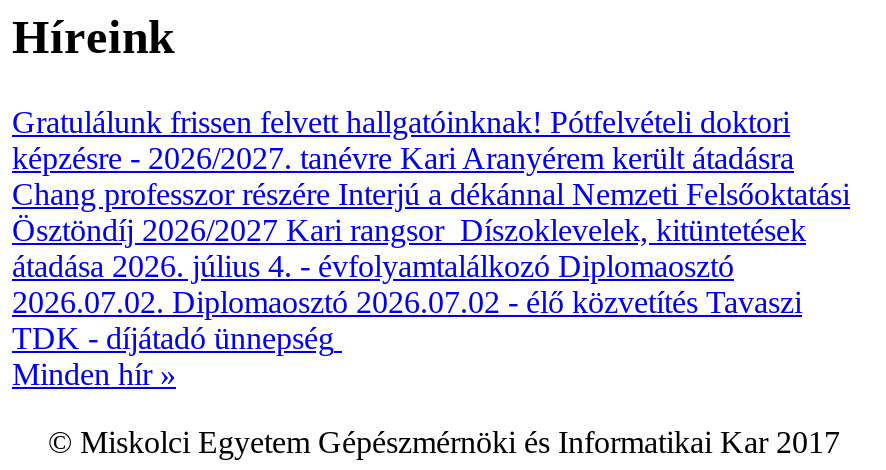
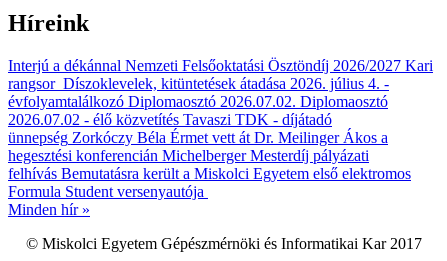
- Gratulálunk frissen felvett hallgatóinknak! Pótfelvételi doktori
- képzésre - 2026/2027. tanévre Kari Aranyérem került átadásra
- Chang professzor részére Interjú a dékánnal Nemzeti Felsőoktatási
- Ösztöndíj 2026/2027 Kari rangsor Díszoklevelek, kitüntetések
- átadása 2026. július 4. - évfolyamtalálkozó Diplomaosztó
- 2026.07.02. Diplomaosztó 2026.07.02 - élő közvetítés Tavaszi
- TDK - díjátadó ünnepség
+ Interjú a dékánnal Nemzeti Felsőoktatási Ösztöndíj 2026/2027 Kari
+ rangsor Díszoklevelek, kitüntetések átadása 2026. július 4. -
+ évfolyamtalálkozó Diplomaosztó 2026.07.02. Diplomaosztó
+ 2026.07.02 - élő közvetítés Tavaszi TDK - díjátadó
+ ünnepség Zorkóczy Béla Érmet vett át Dr. Meilinger Ákos a
+ hegesztési konferencián Michelberger Mesterdíj pályázati
+ felhívás Bemutatásra került a Miskolci Egyetem első elektromos
+ Formula Student versenyautója
